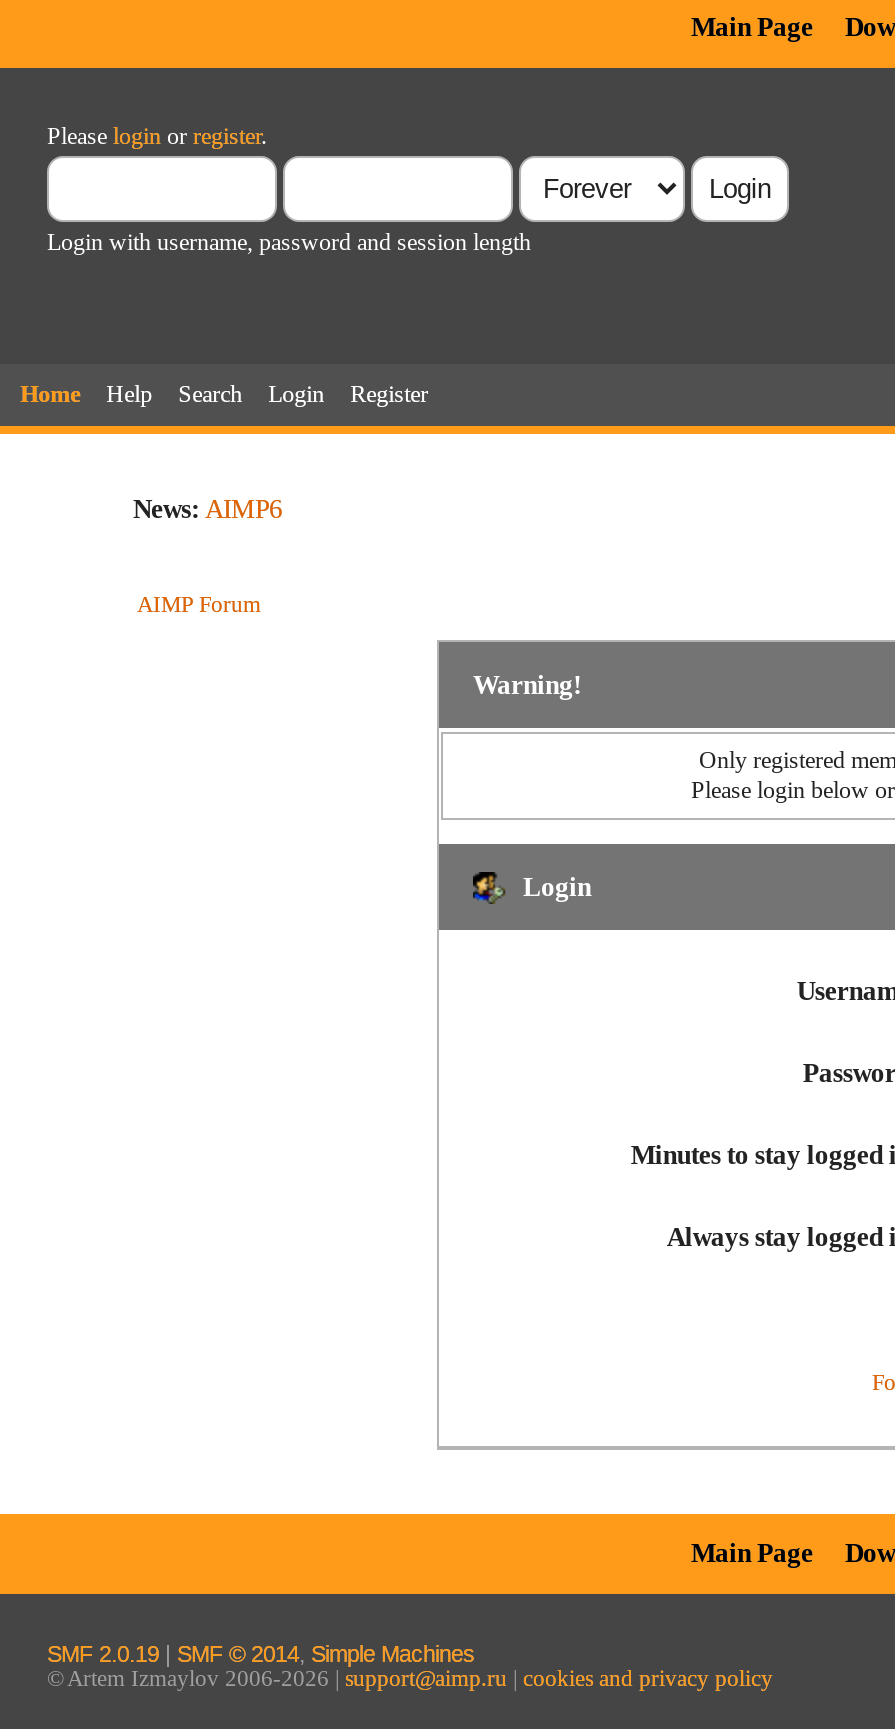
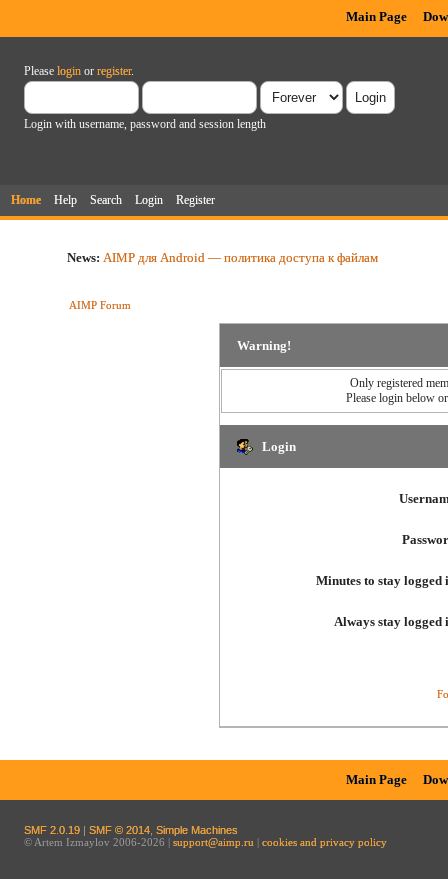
- News: AIMP6
+ News: AIMP для Android — политика доступа к файлам
